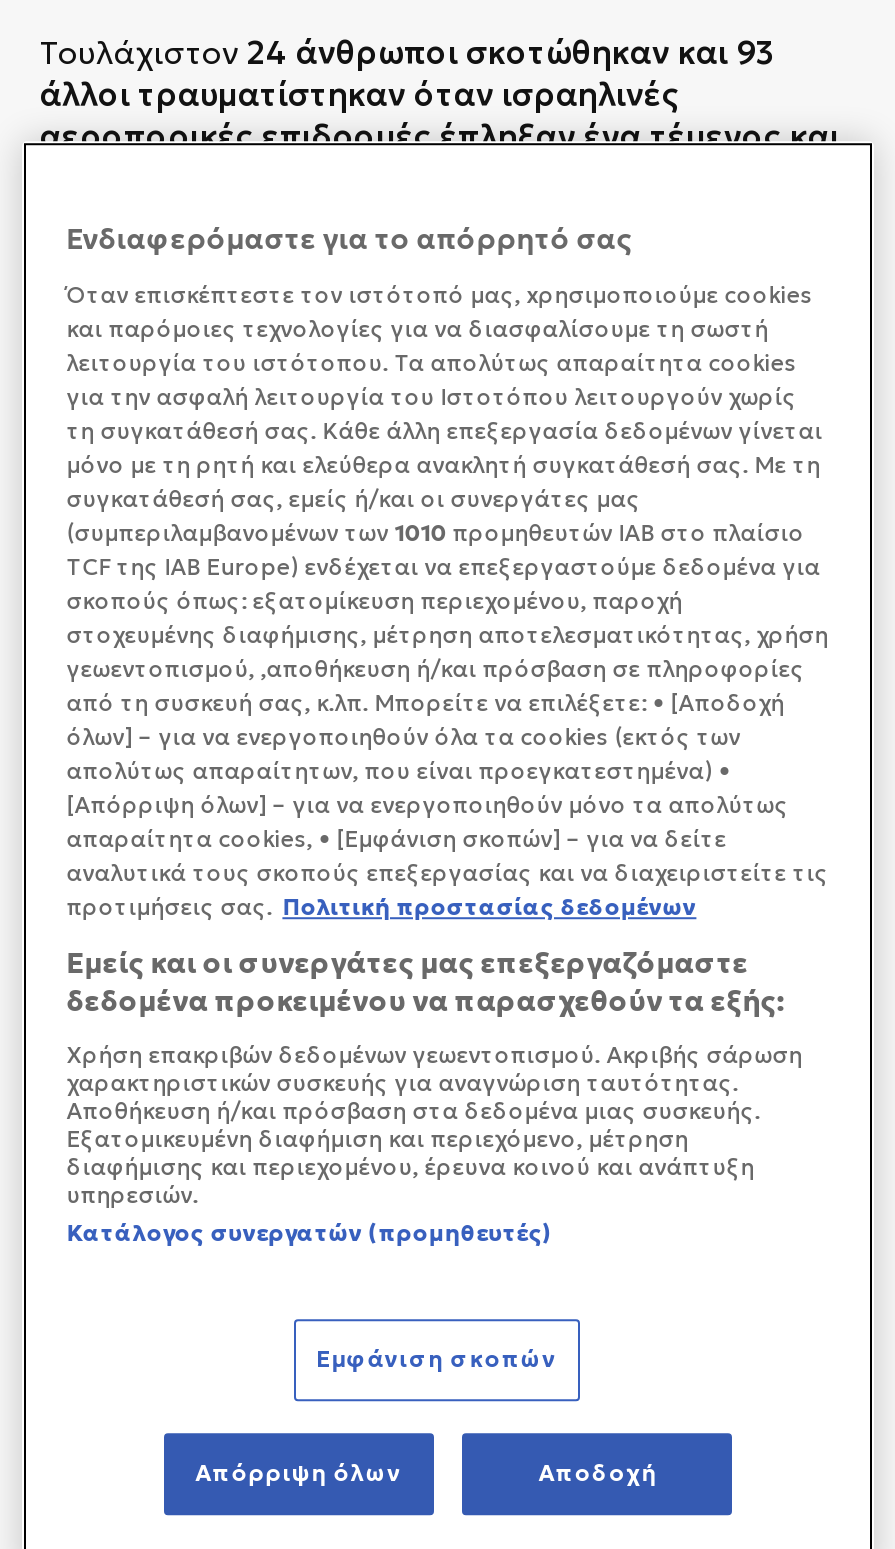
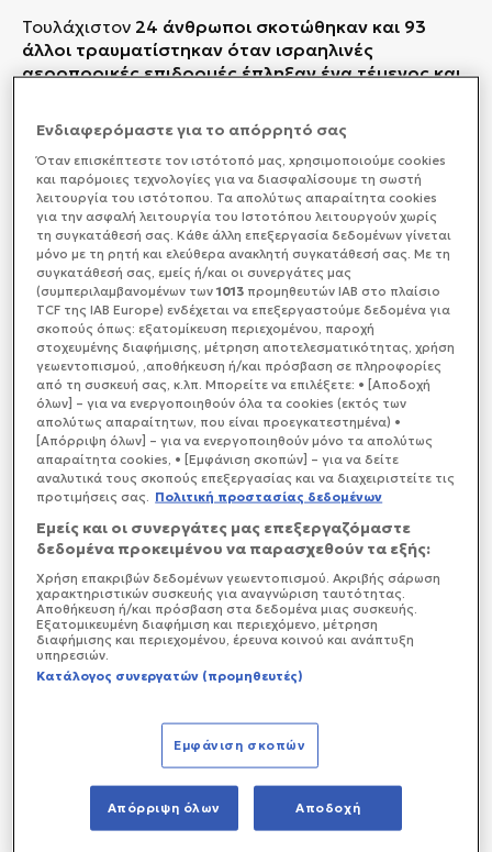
- (συμπεριλαμβανομένων των 1010 προμηθευτών IAB στο πλαίσιο
+ (συμπεριλαμβανομένων των 1013 προμηθευτών IAB στο πλαίσιο
